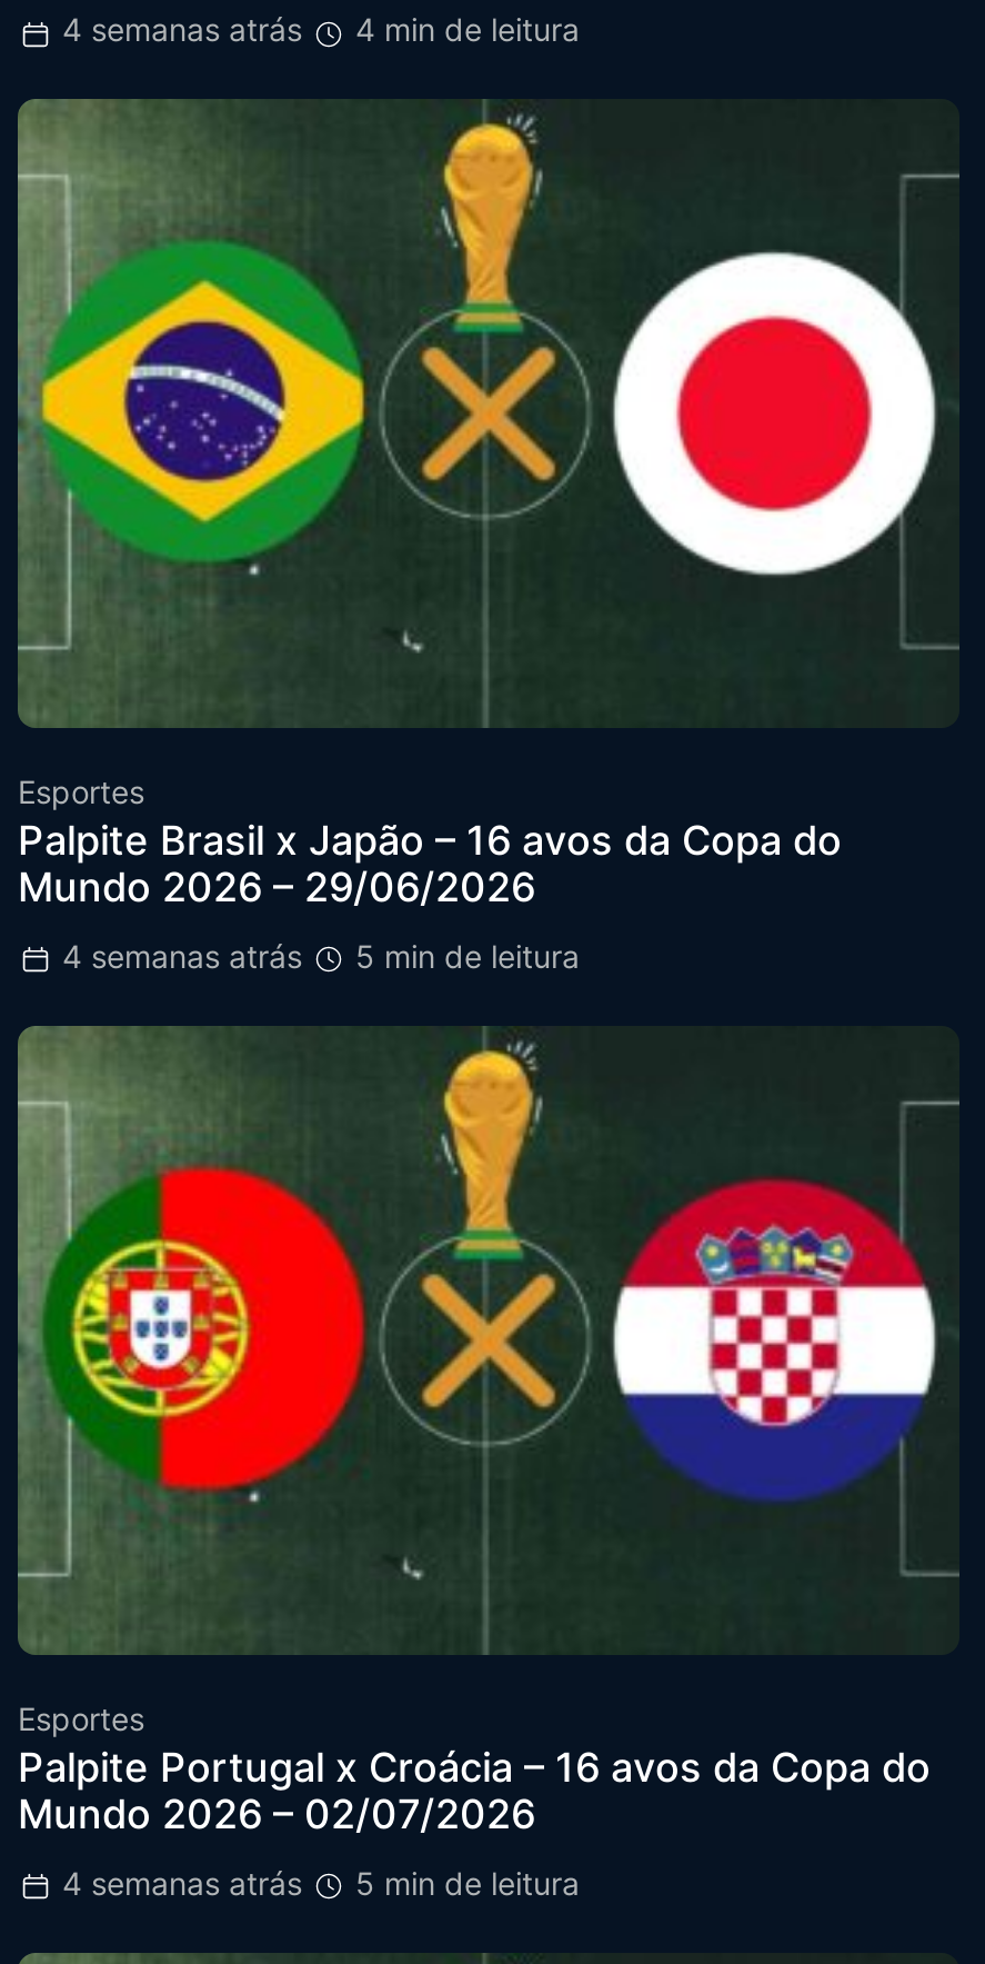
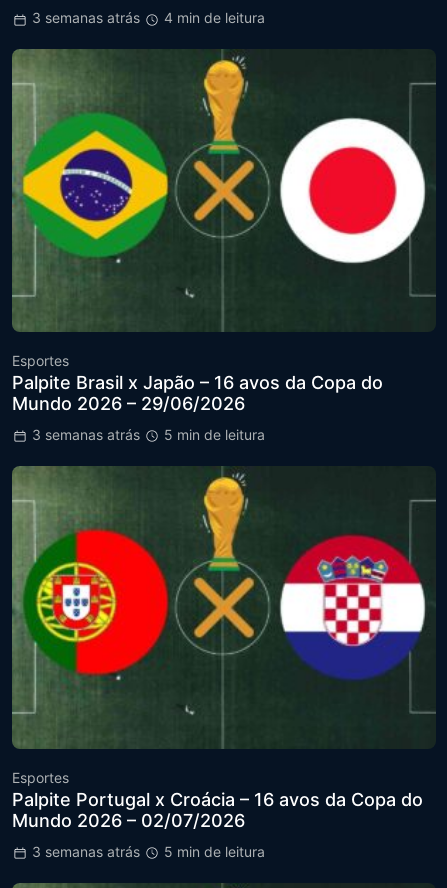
- 4 semanas atrás
+ 3 semanas atrás

- 4 semanas atrás
+ 3 semanas atrás

- 4 semanas atrás
+ 3 semanas atrás
